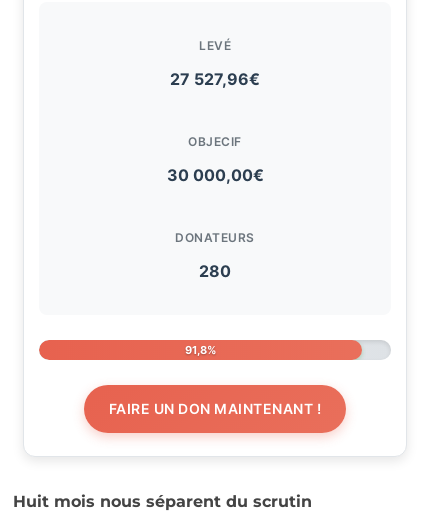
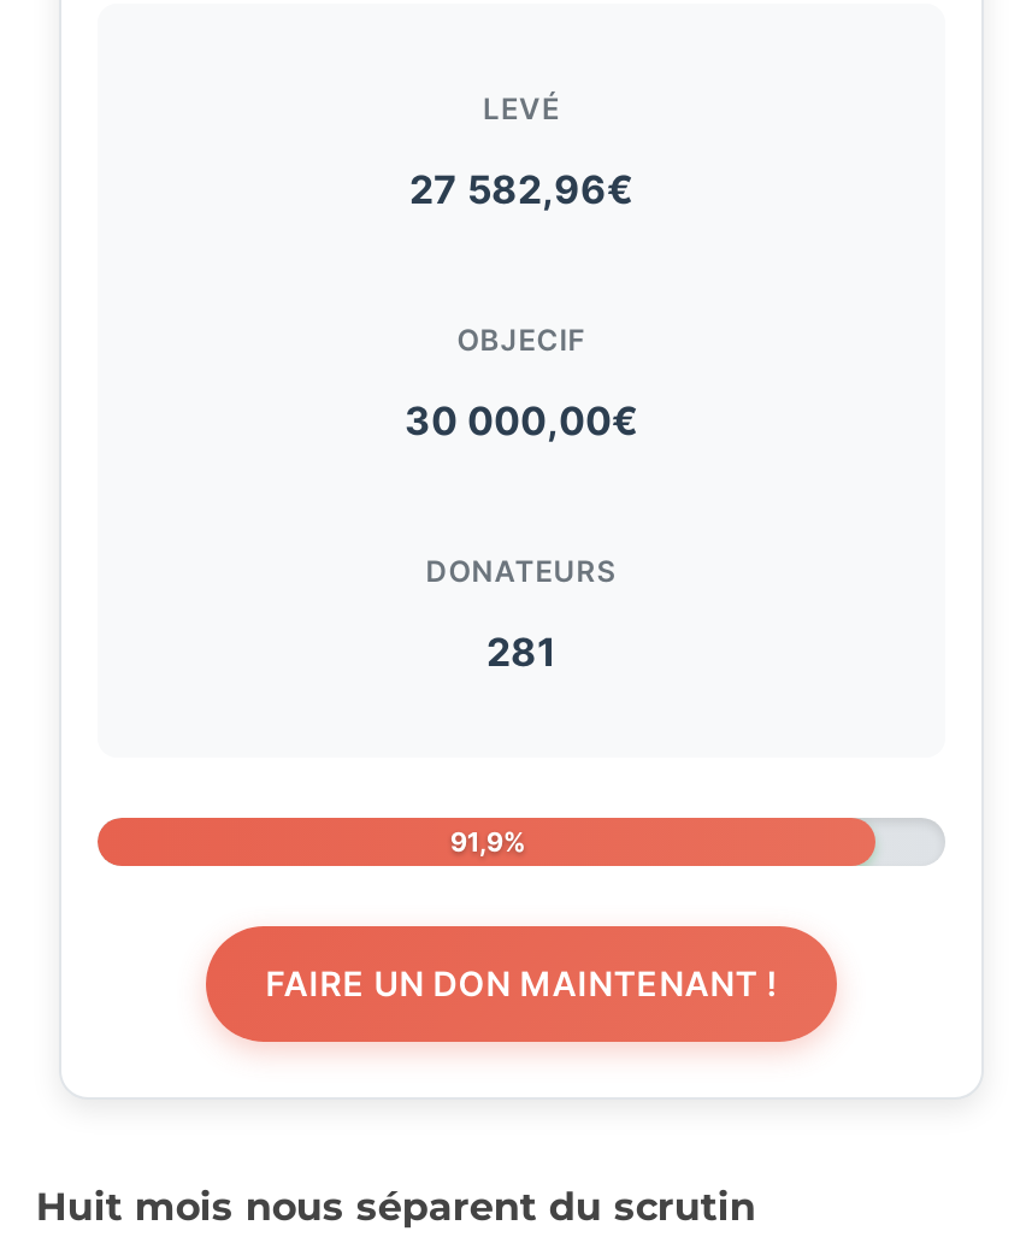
- 27 527,96€
+ 27 582,96€

- 280
+ 281

- 91,8%
+ 91,9%
